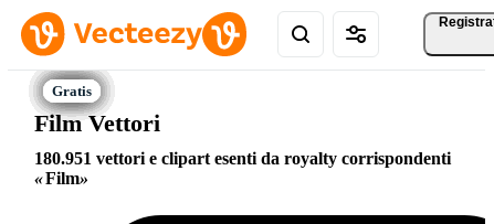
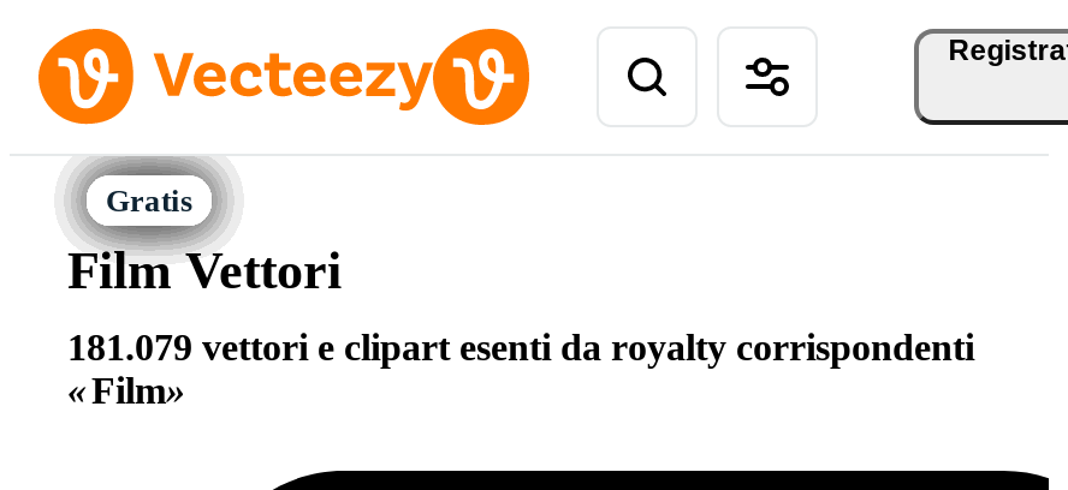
- 180.951 vettori e clipart esenti da royalty corrispondenti
+ 181.079 vettori e clipart esenti da royalty corrispondenti
